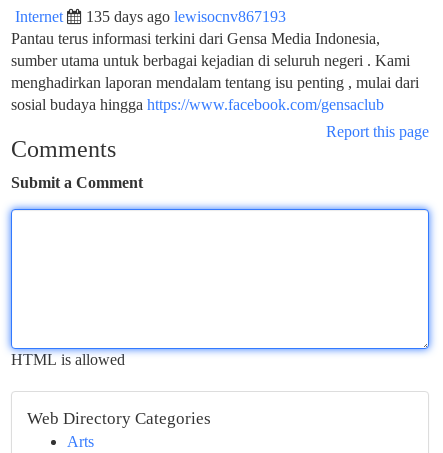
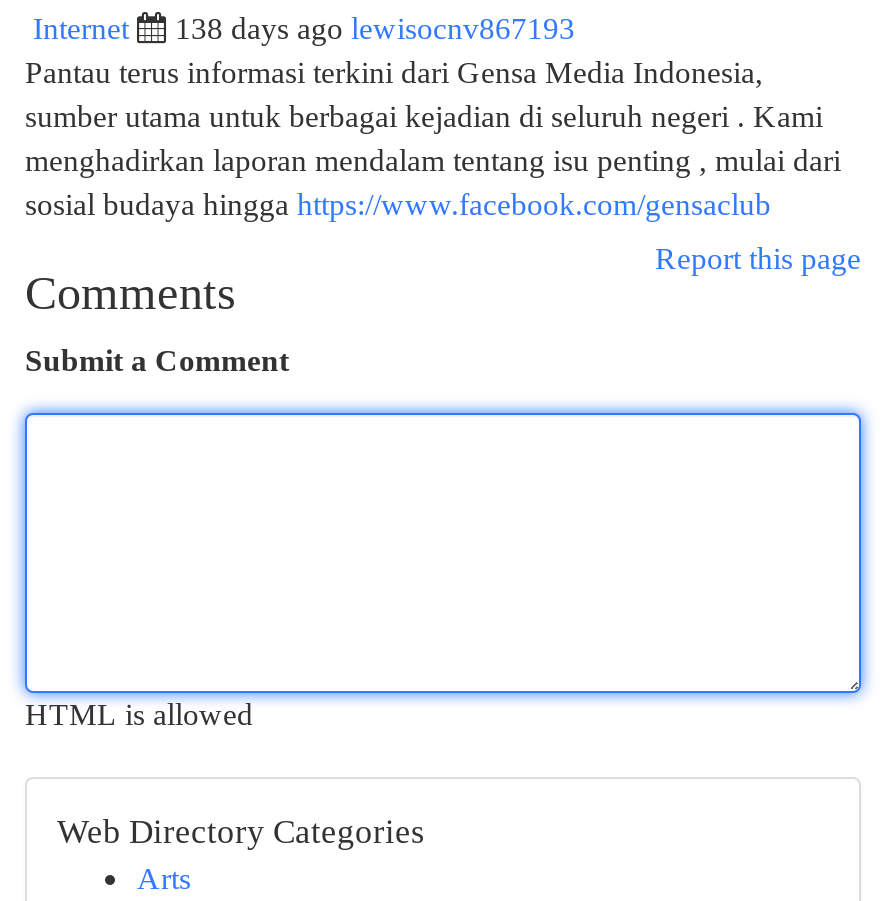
- 135 days ago lewisocnv867193
+ 138 days ago lewisocnv867193
